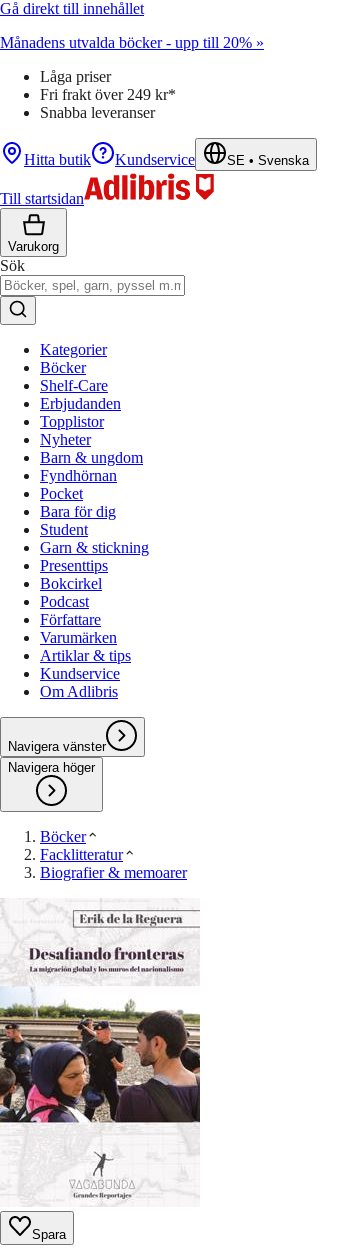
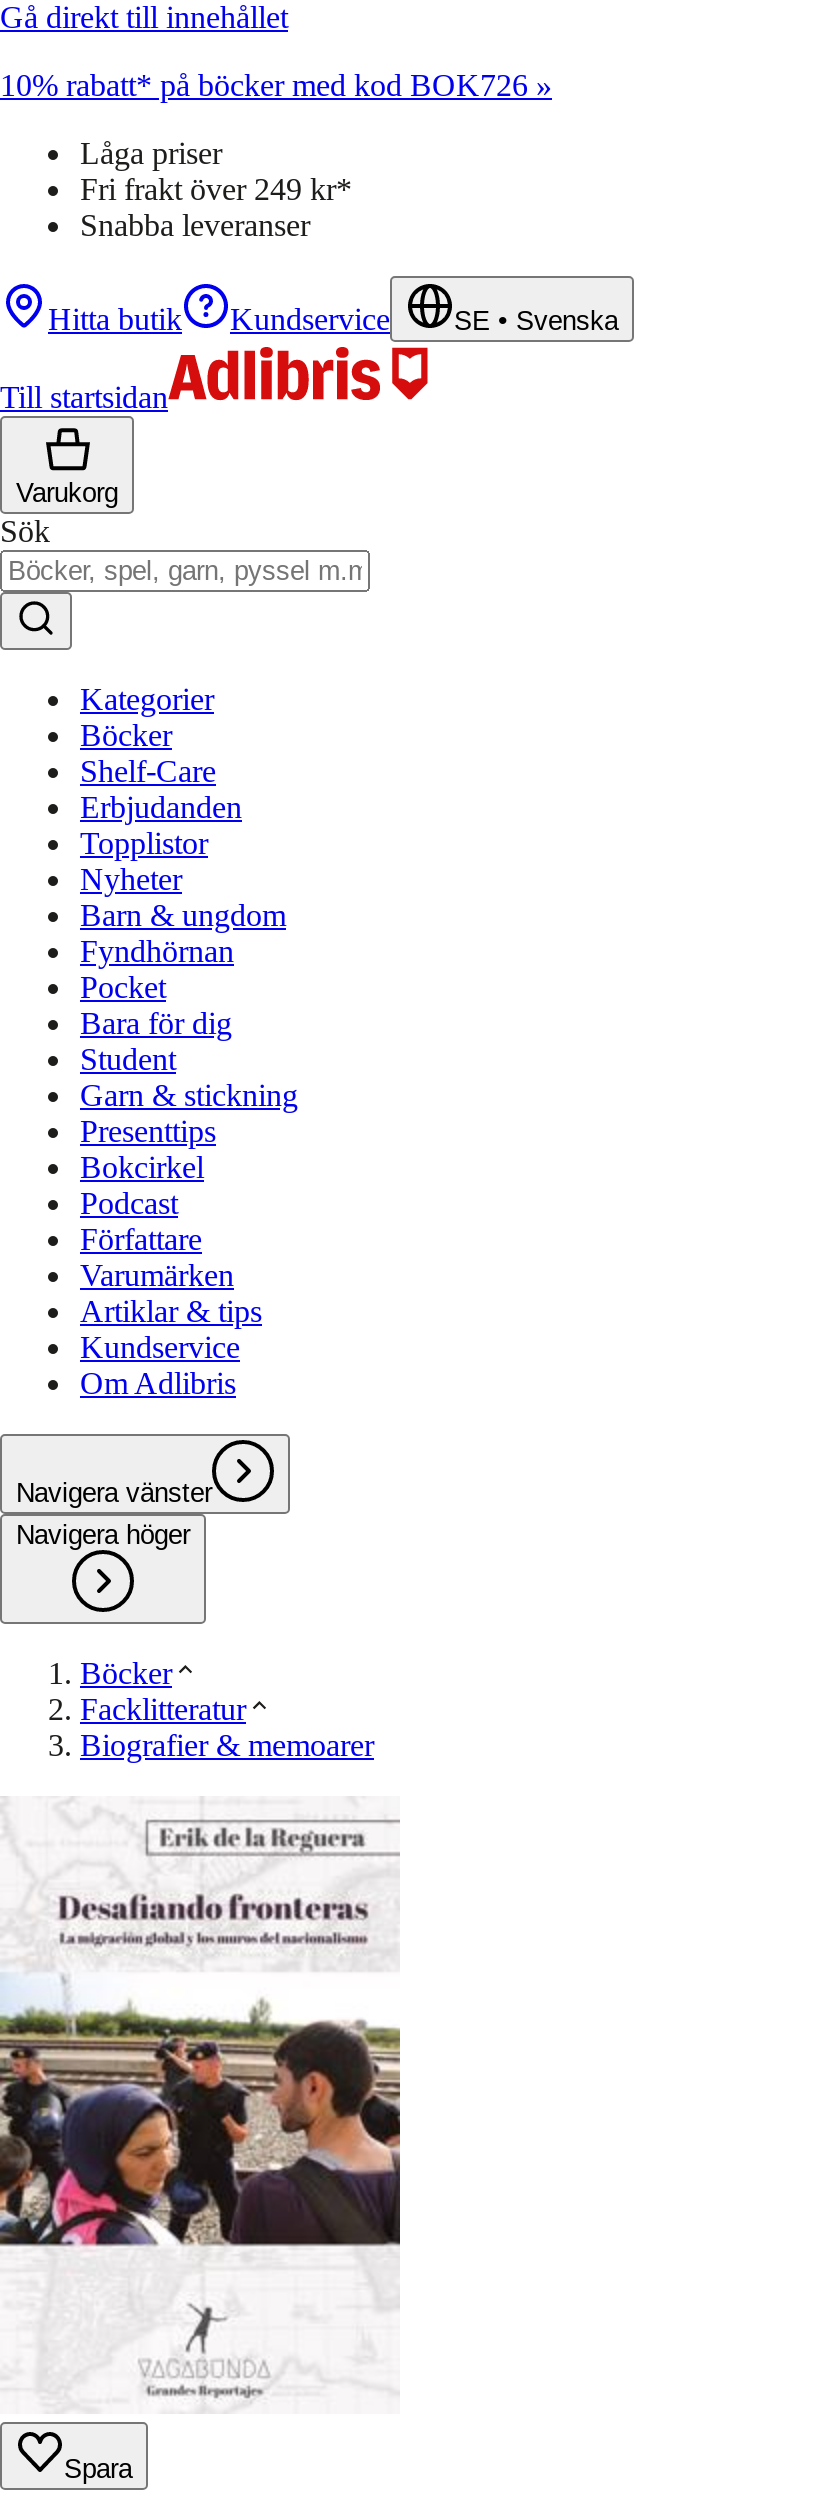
- Månadens utvalda böcker - upp till 20% »
+ 10% rabatt* på böcker med kod BOK726 »
